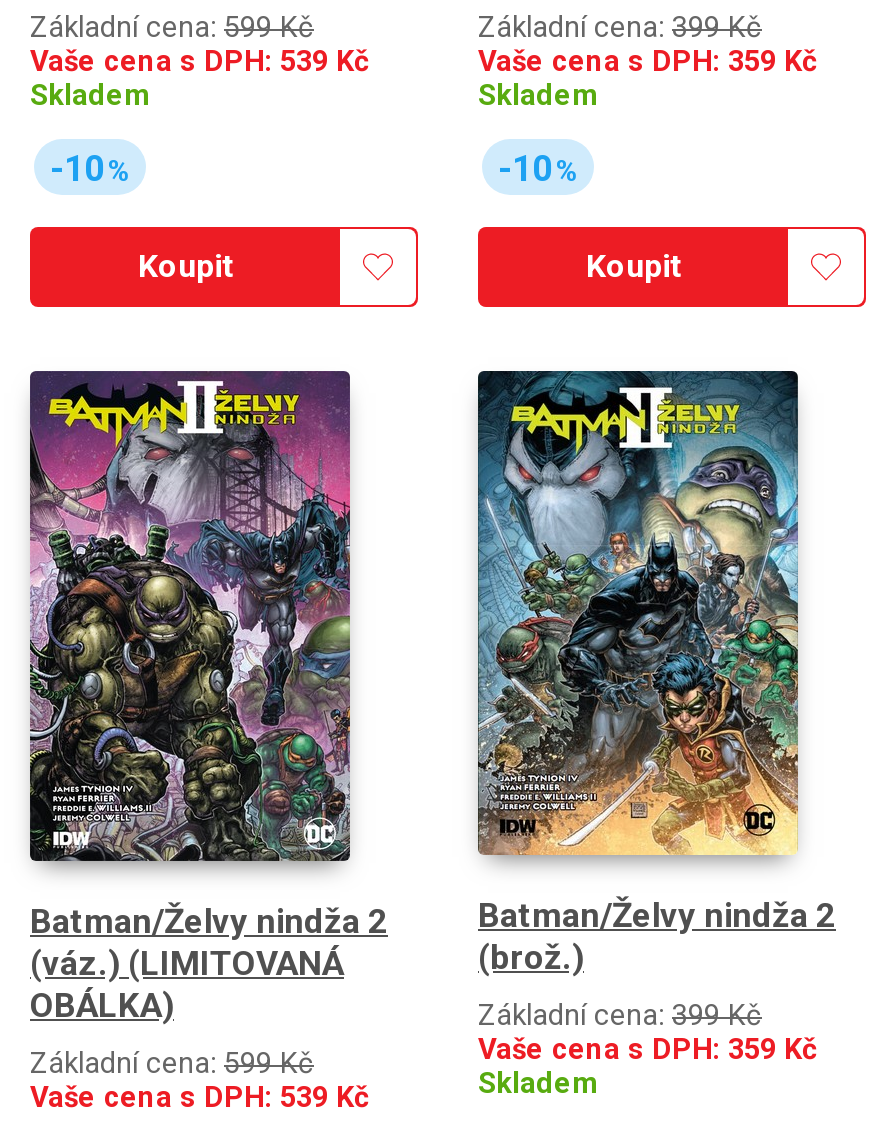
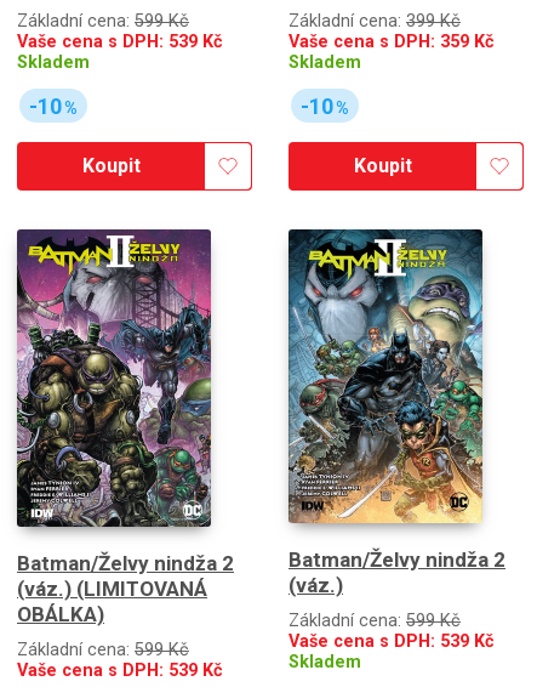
- (brož.)
+ (váz.)

- Základní cena: 399 Kč
- Vaše cena s DPH: 359 Kč
+ Základní cena: 599 Kč
+ Vaše cena s DPH: 539 Kč
